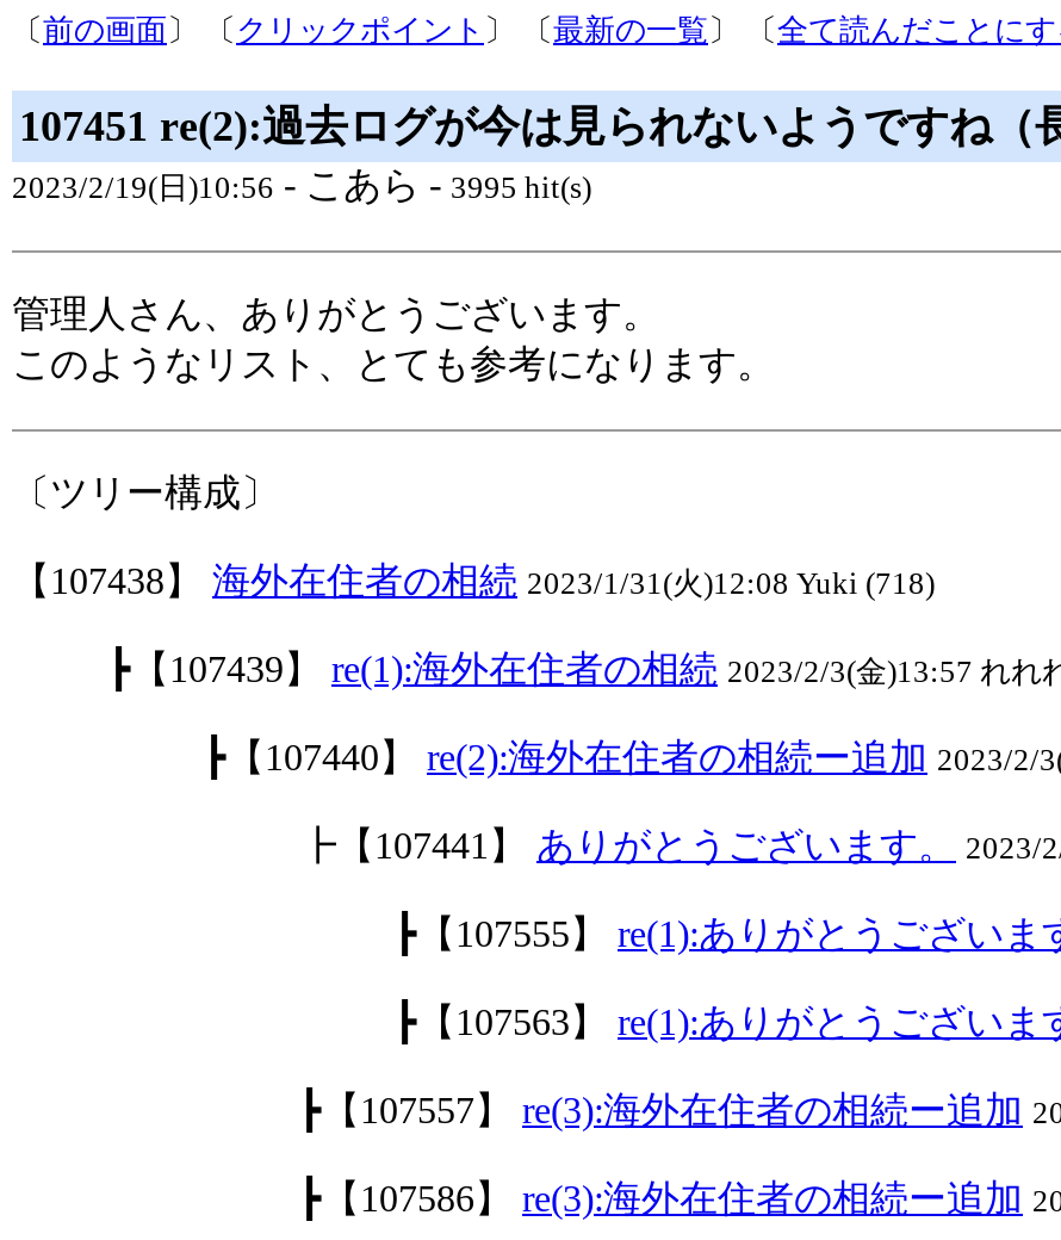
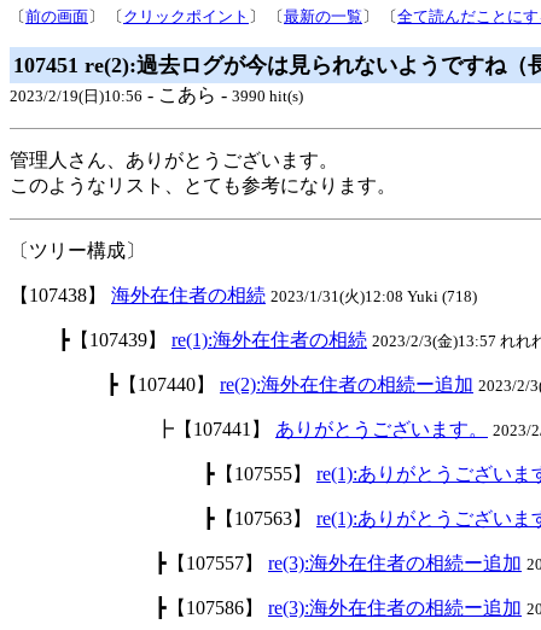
- 2023/2/19(日)10:56 - こあら - 3995 hit(s)
+ 2023/2/19(日)10:56 - こあら - 3990 hit(s)
